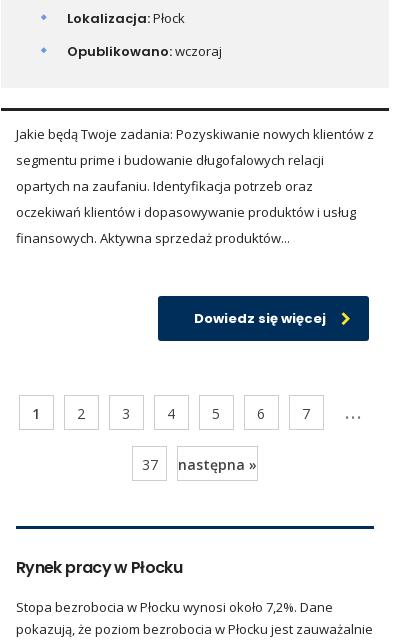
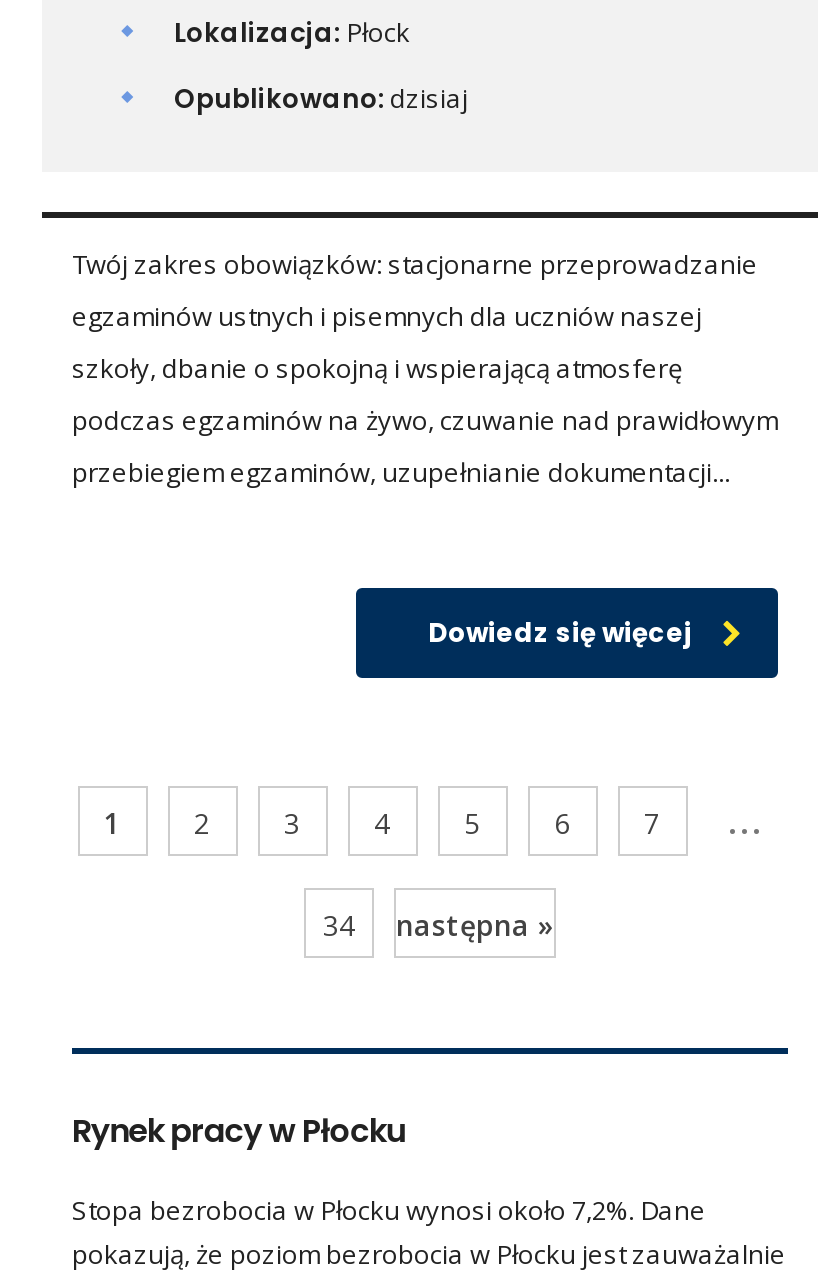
- Opublikowano: wczoraj
+ Opublikowano: dzisiaj

- Jakie będą Twoje zadania: Pozyskiwanie nowych klientów z
- segmentu prime i budowanie długofalowych relacji
- opartych na zaufaniu. Identyfikacja potrzeb oraz
- oczekiwań klientów i dopasowywanie produktów i usług
- finansowych. Aktywna sprzedaż produktów...
+ Twój zakres obowiązków: stacjonarne przeprowadzanie
+ egzaminów ustnych i pisemnych dla uczniów naszej
+ szkoły, dbanie o spokojną i wspierającą atmosferę
+ podczas egzaminów na żywo, czuwanie nad prawidłowym
+ przebiegiem egzaminów, uzupełnianie dokumentacji...

- 37 następna »
+ 34 następna »
